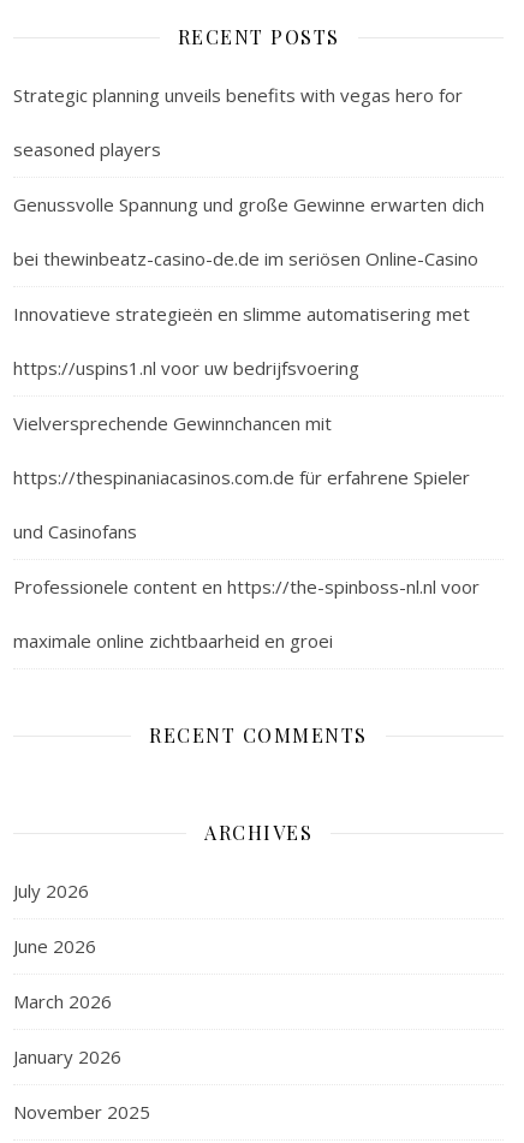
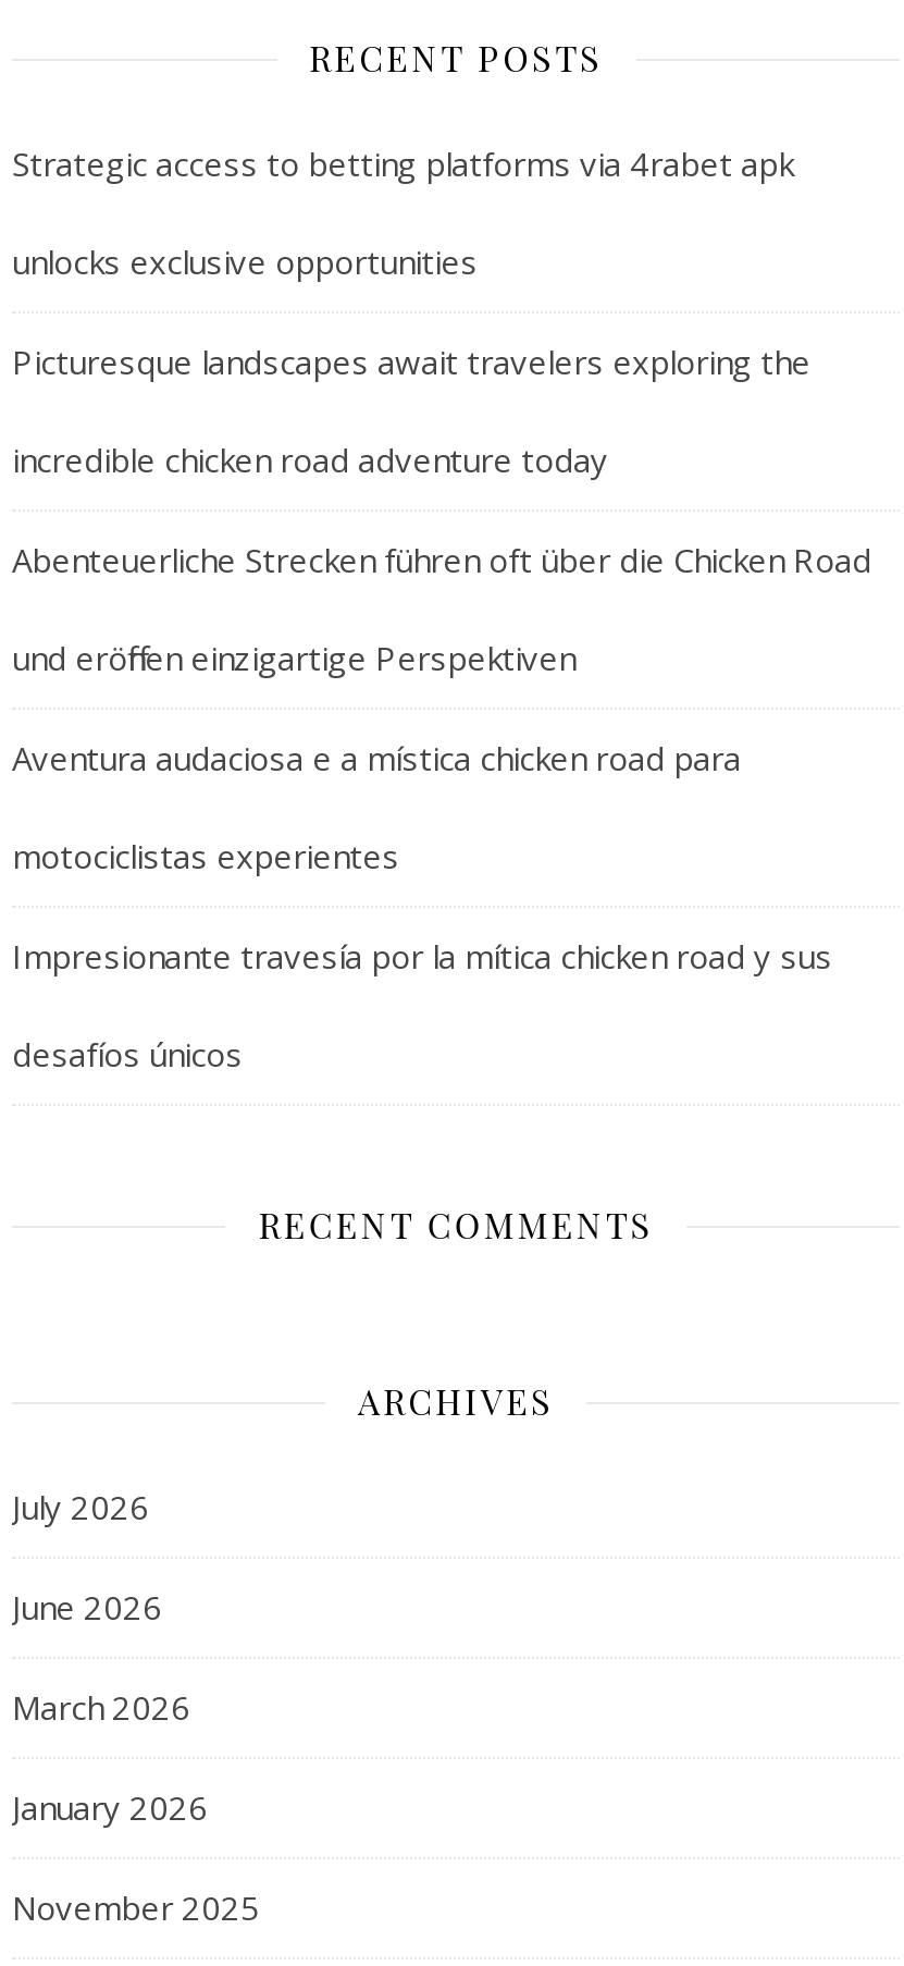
- Strategic planning unveils benefits with vegas hero for
- seasoned players
- Genussvolle Spannung und große Gewinne erwarten dich
- bei thewinbeatz-casino-de.de im seriösen Online-Casino
- Innovatieve strategieën en slimme automatisering met
- https://uspins1.nl voor uw bedrijfsvoering
- Vielversprechende Gewinnchancen mit
- https://thespinaniacasinos.com.de für erfahrene Spieler
- und Casinofans
- Professionele content en https://the-spinboss-nl.nl voor
- maximale online zichtbaarheid en groei
+ Strategic access to betting platforms via 4rabet apk
+ unlocks exclusive opportunities
+ Picturesque landscapes await travelers exploring the
+ incredible chicken road adventure today
+ Abenteuerliche Strecken führen oft über die Chicken Road
+ und eröffnen einzigartige Perspektiven
+ Aventura audaciosa e a mística chicken road para
+ motociclistas experientes
+ Impresionante travesía por la mítica chicken road y sus
+ desafíos únicos
